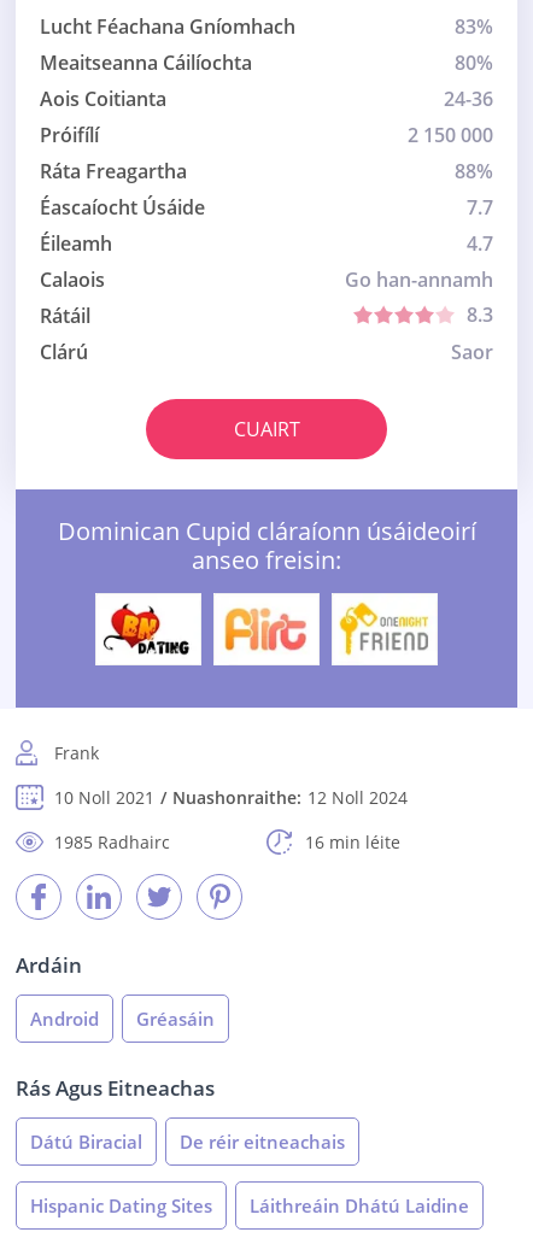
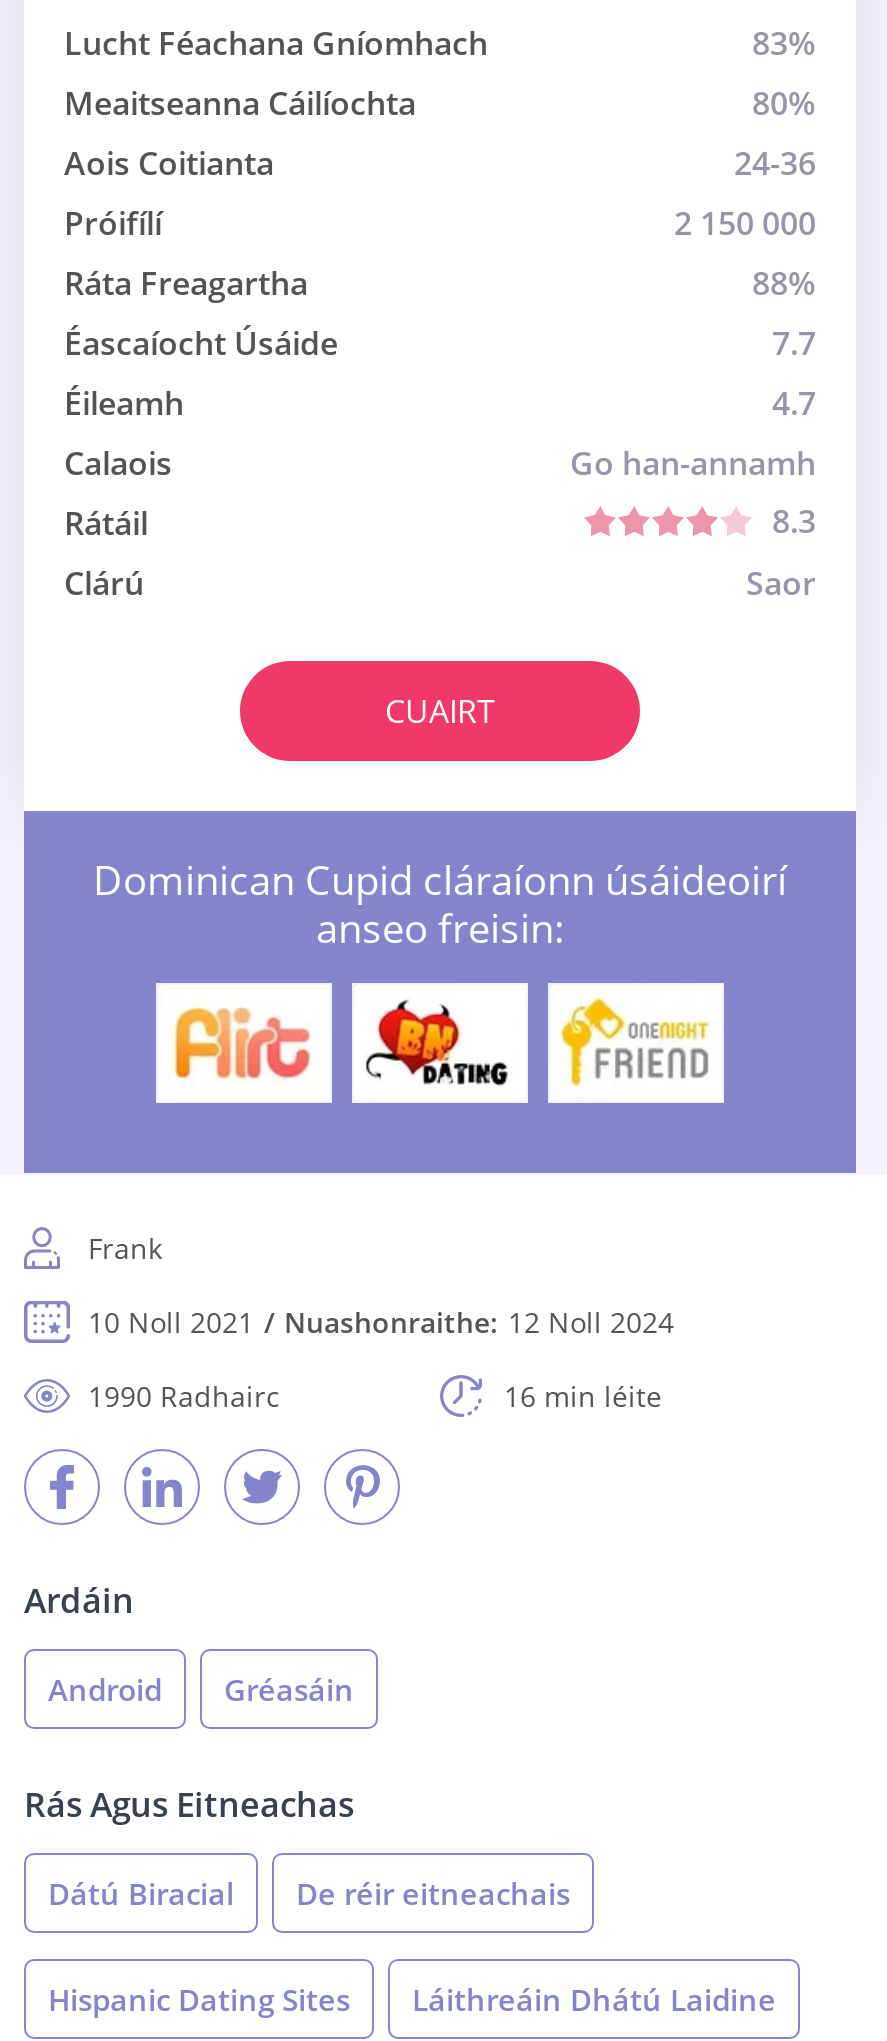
- [image]
+ [image]

- [image]
+ [image]

- 1985 Radhairc
+ 1990 Radhairc
